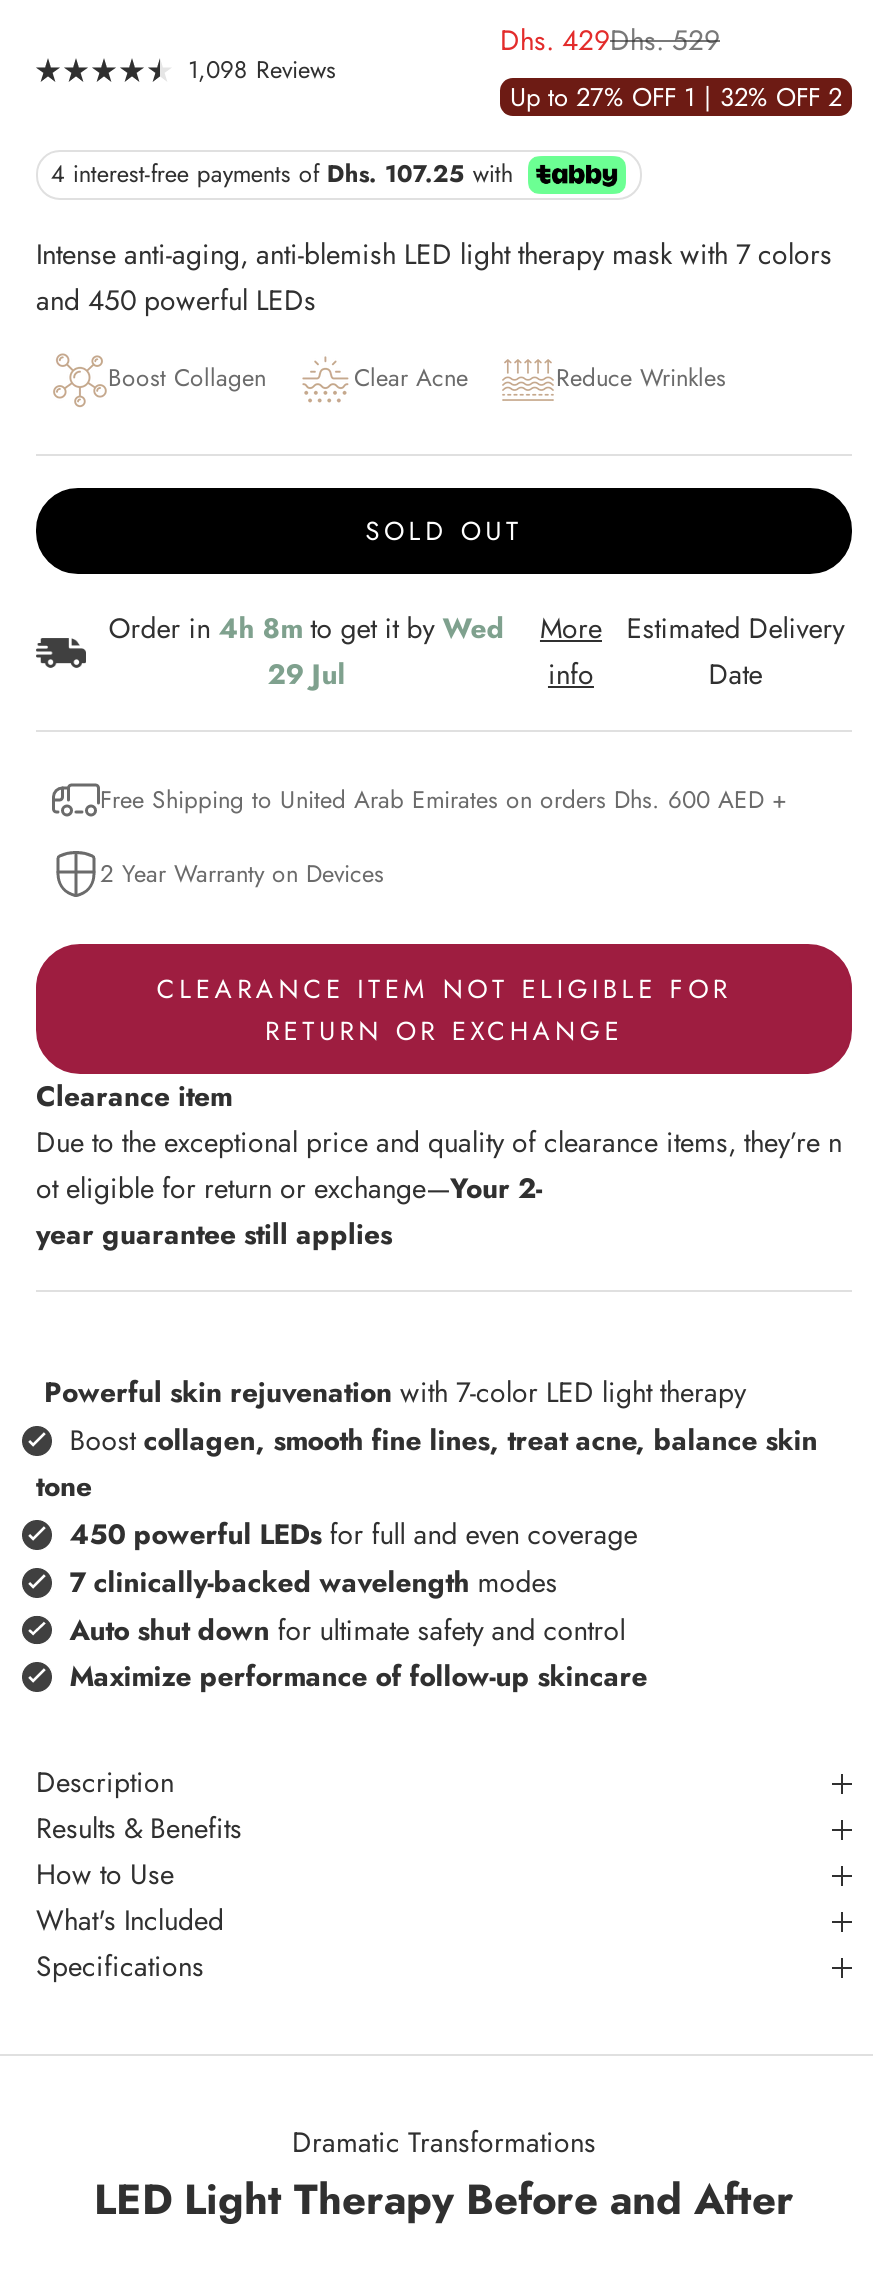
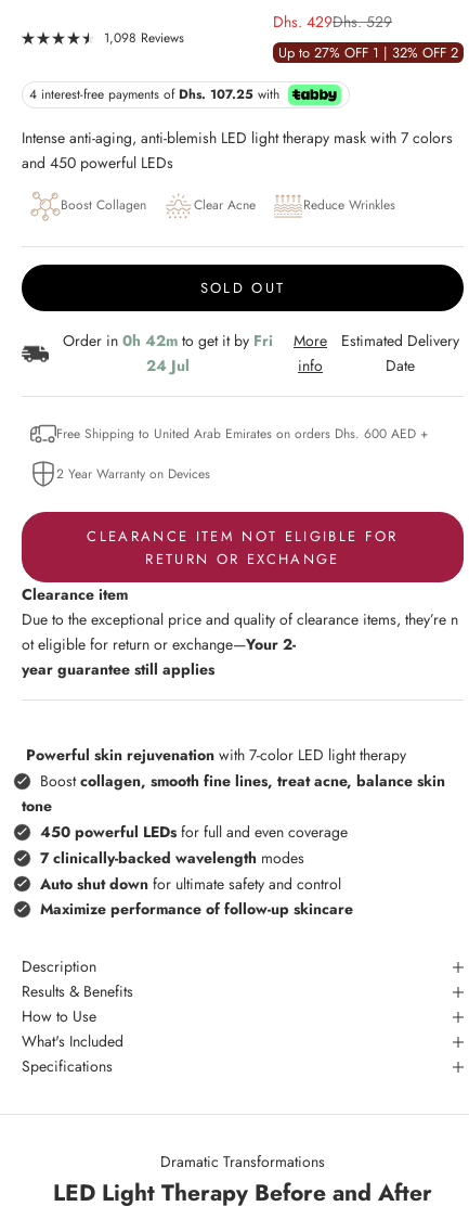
- Order in 4h 8m to get it by Wed
+ Order in 0h 42m to get it by Fri

- 29 Jul
+ 24 Jul
